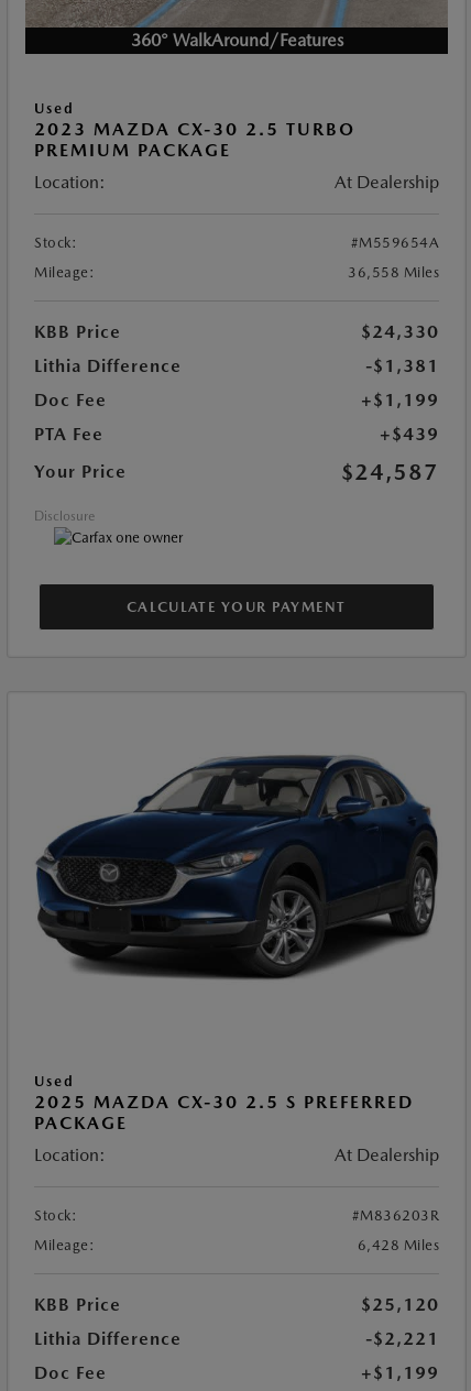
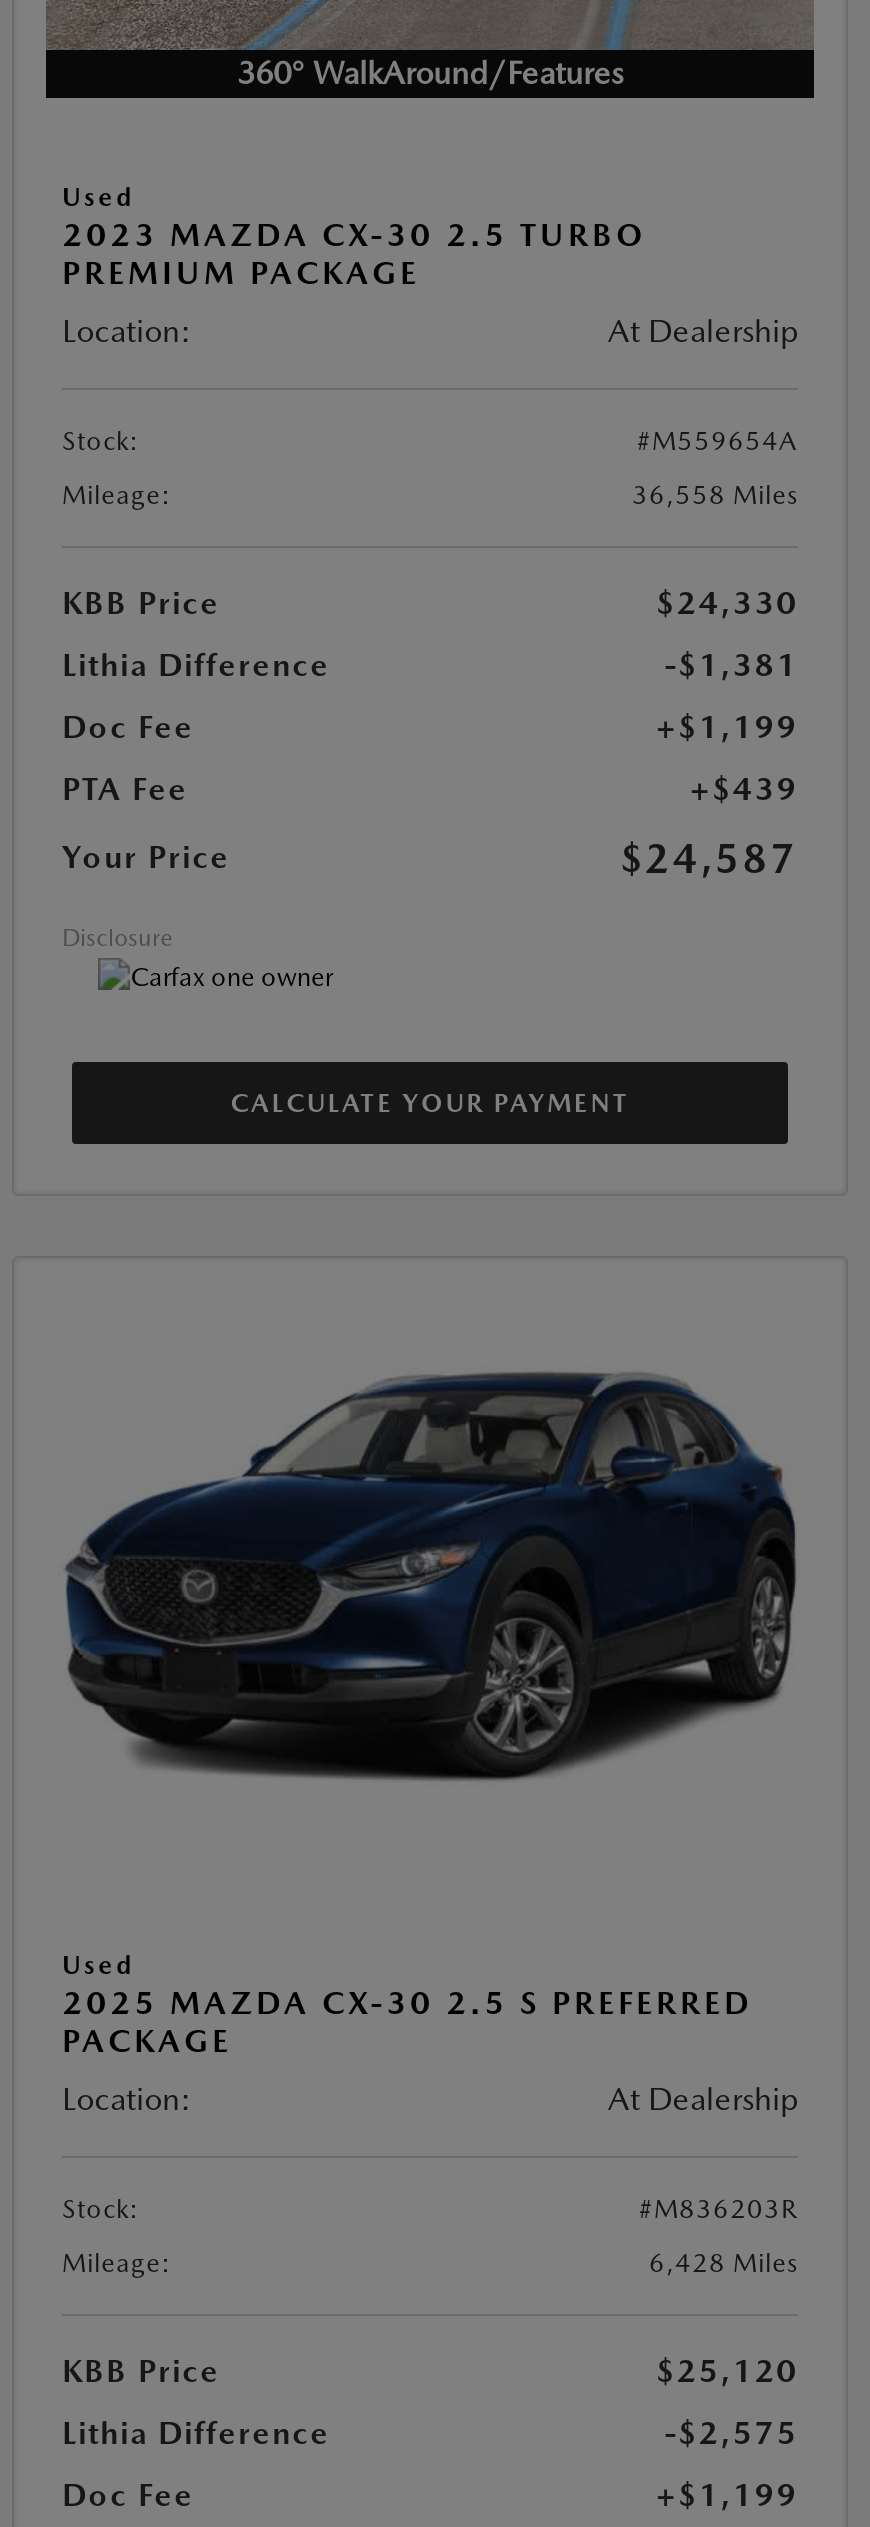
- -$2,221
+ -$2,575
